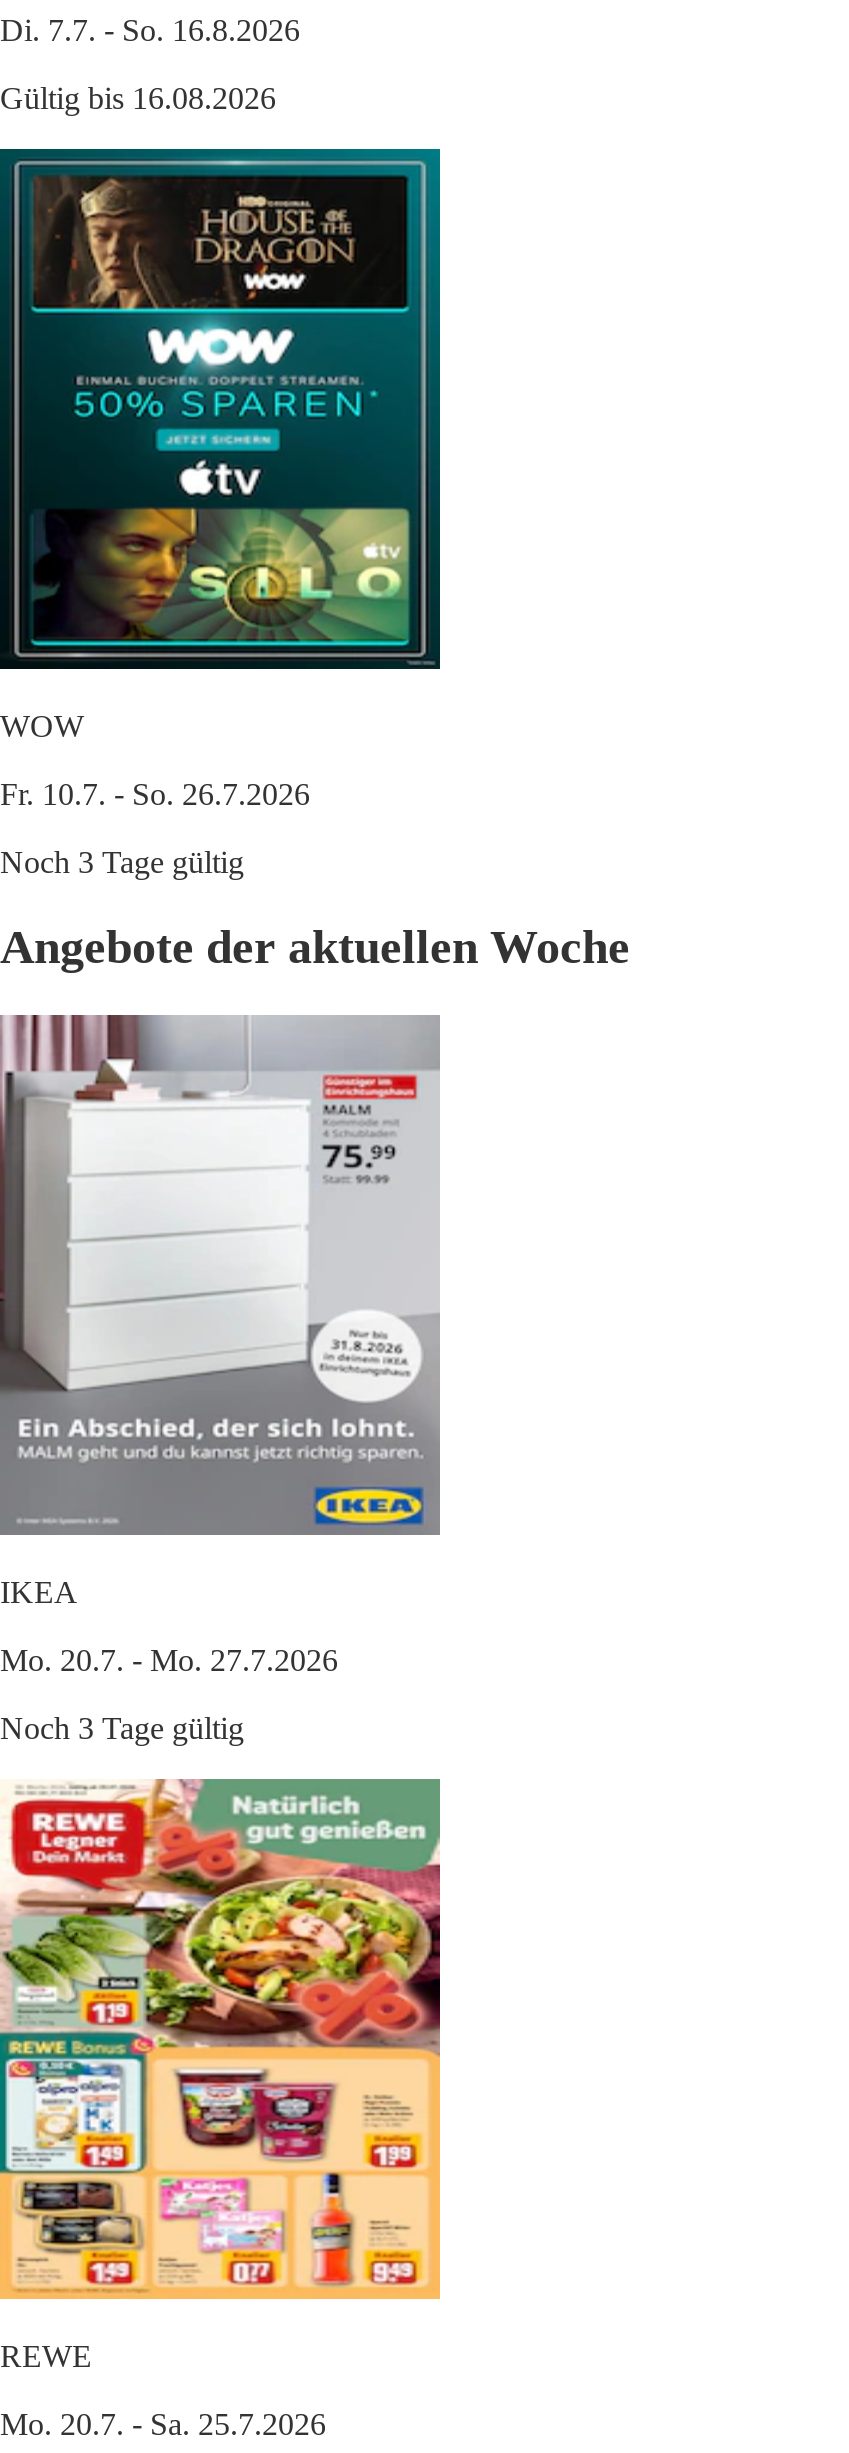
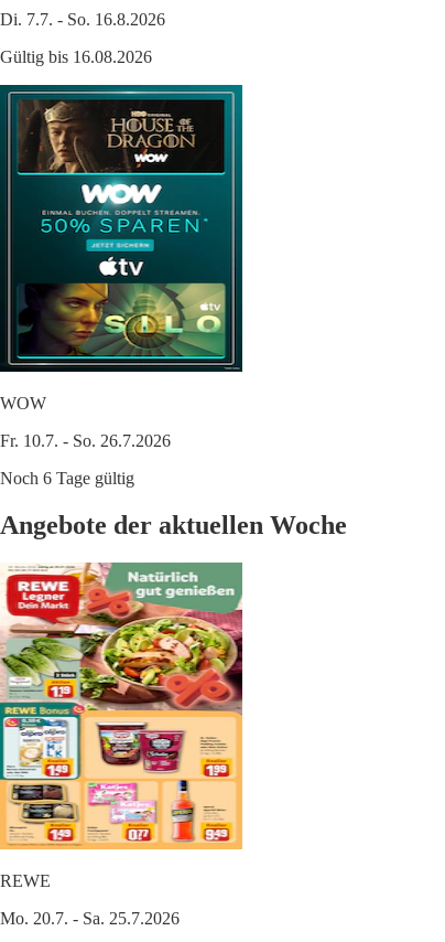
- Noch 3 Tage gültig
+ Noch 6 Tage gültig

- [image]
- IKEA
- Mo. 20.7. - Mo. 27.7.2026
- Noch 3 Tage gültig
